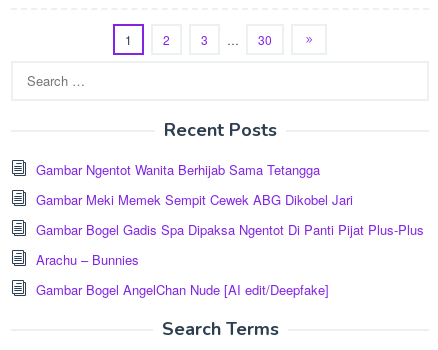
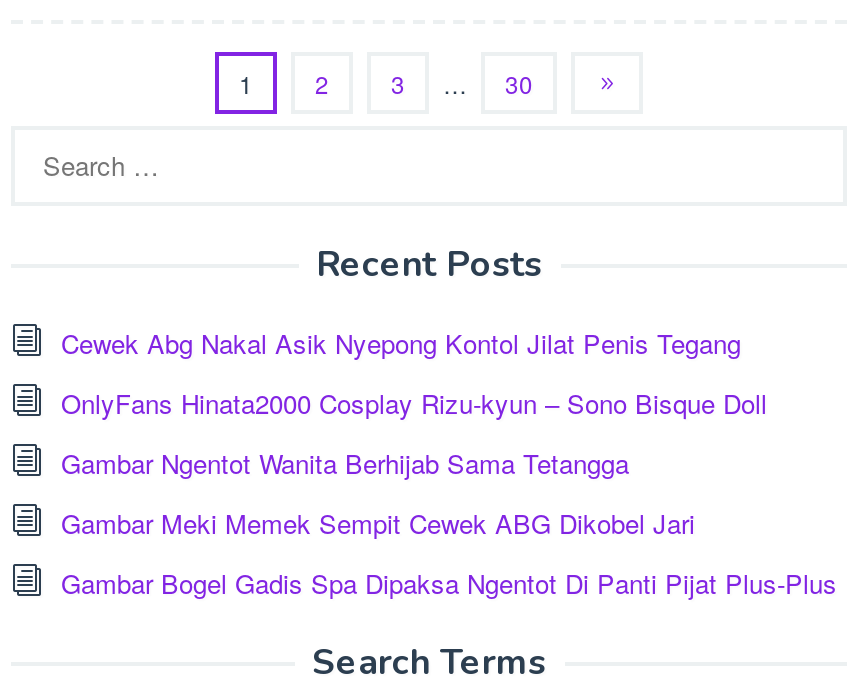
+ Cewek Abg Nakal Asik Nyepong Kontol Jilat Penis Tegang
+ OnlyFans Hinata2000 Cosplay Rizu-kyun – Sono Bisque Doll

moved down: Gambar Ngentot Wanita Berhijab Sama Tetangga | Gambar Meki Memek Sempit Cewek ABG Dikobel Jari | Gambar Bogel Gadis Spa Dipaksa Ngentot Di Panti Pijat Plus-Plus

- Arachu – Bunnies
- Gambar Bogel AngelChan Nude [AI edit/Deepfake]
